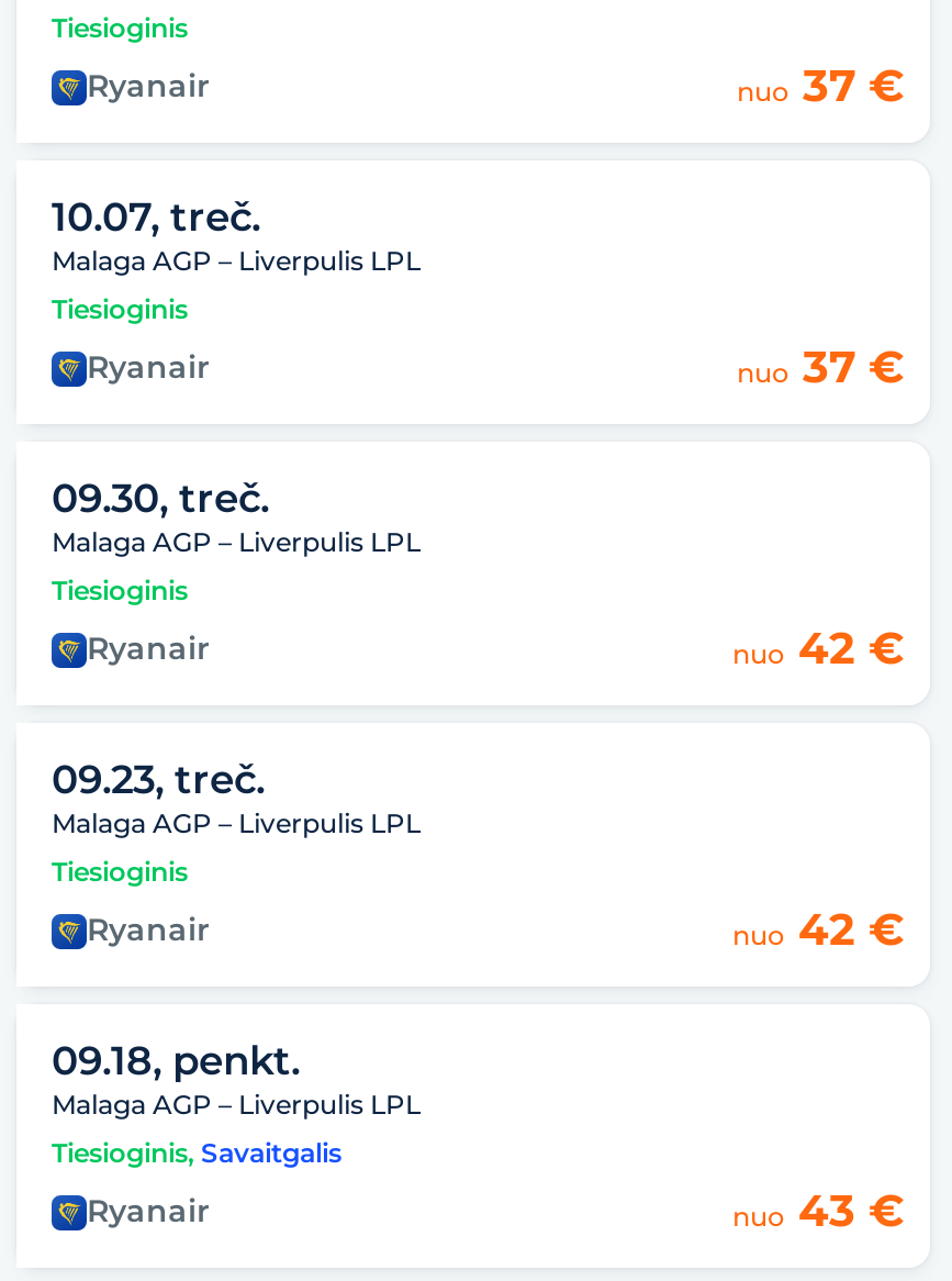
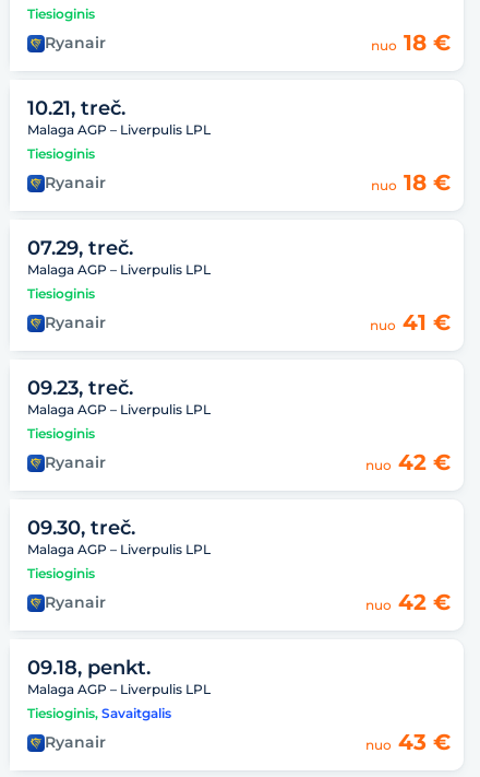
- nuo 37 €
+ nuo 18 €

- 10.07, treč.
+ 10.21, treč.

- nuo 37 €
- 09.30, treč.
+ nuo 18 €
+ 07.29, treč.
+ Malaga AGP – Liverpulis LPL
+ Tiesioginis
+ Ryanair
+ nuo 41 €
+ 09.23, treč.

- 09.23, treč.
+ 09.30, treč.
